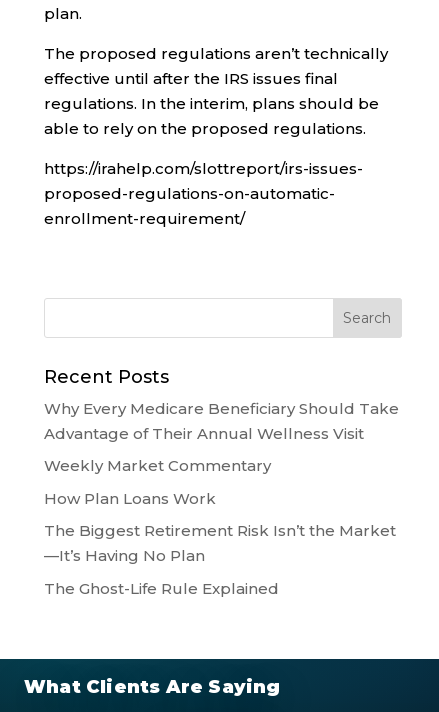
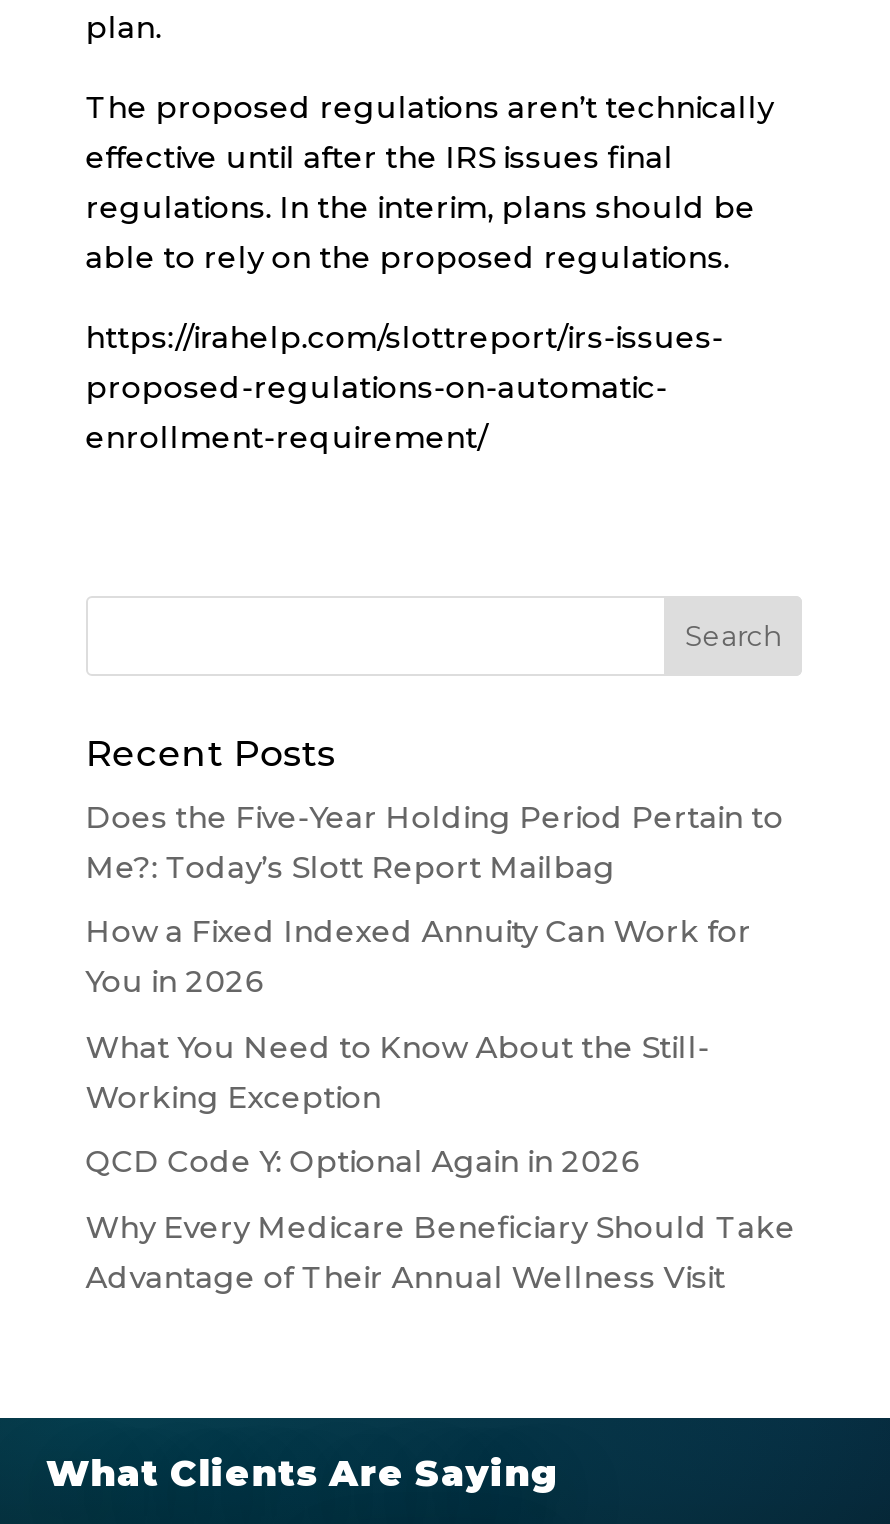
+ Does the Five-Year Holding Period Pertain to
+ Me?: Today’s Slott Report Mailbag
+ How a Fixed Indexed Annuity Can Work for
+ You in 2026
+ What You Need to Know About the Still-
+ Working Exception
+ QCD Code Y: Optional Again in 2026

moved down: Why Every Medicare Beneficiary Should Take | Advantage of Their Annual Wellness Visit

- Weekly Market Commentary
- How Plan Loans Work
- The Biggest Retirement Risk Isn’t the Market
- —It’s Having No Plan
- The Ghost-Life Rule Explained
